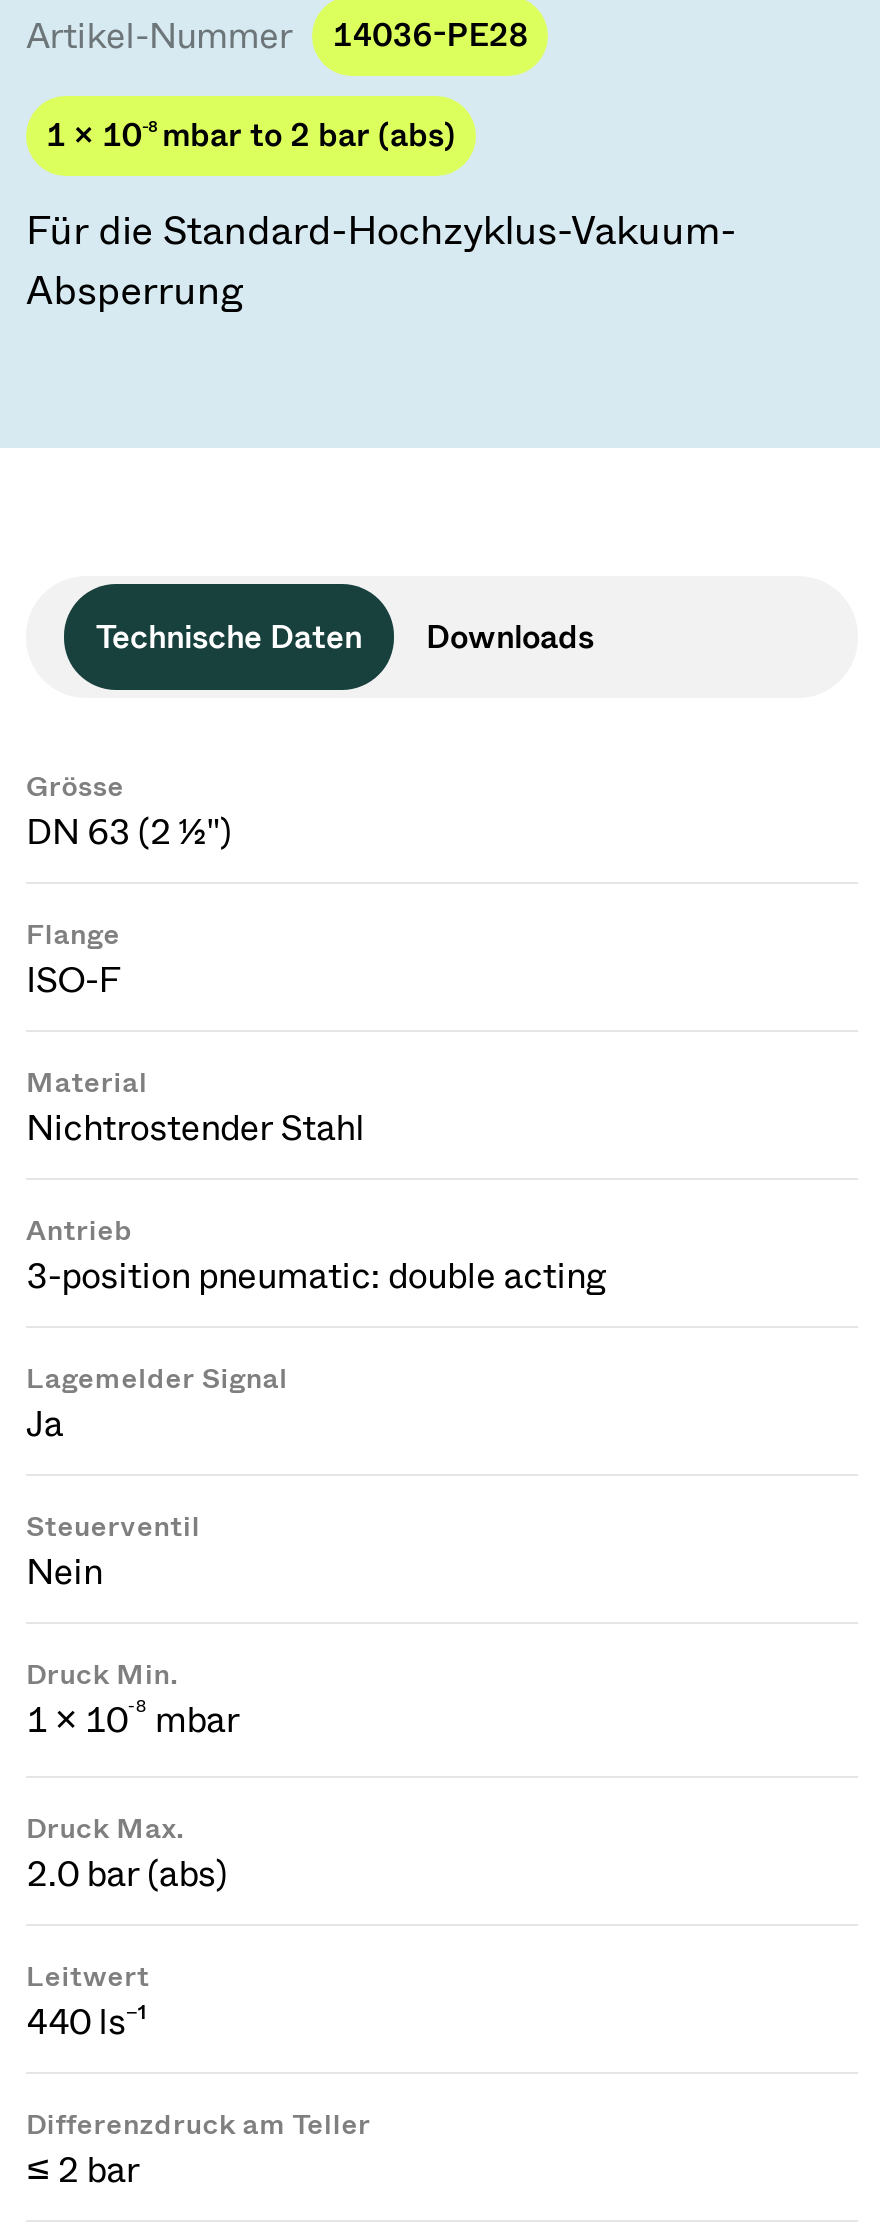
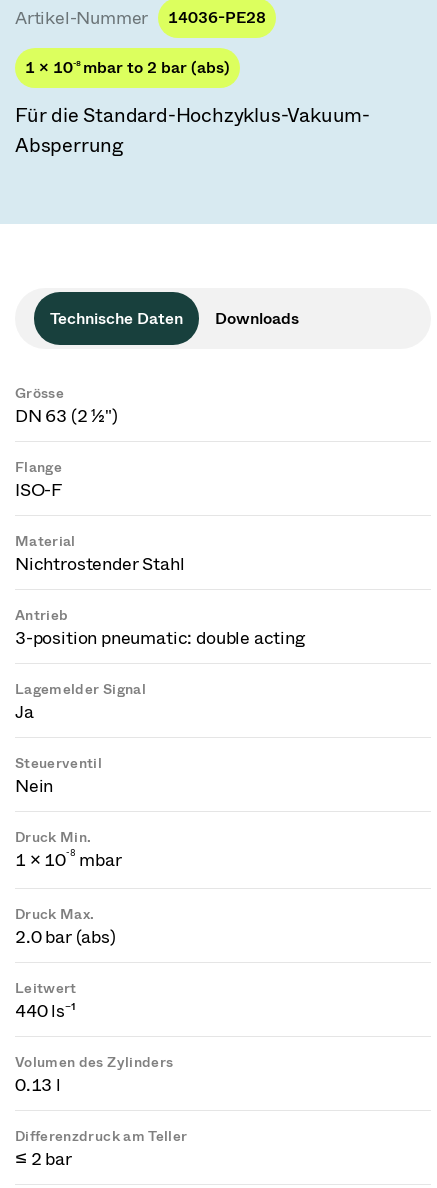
+ Volumen des Zylinders
+ 0.13 l
